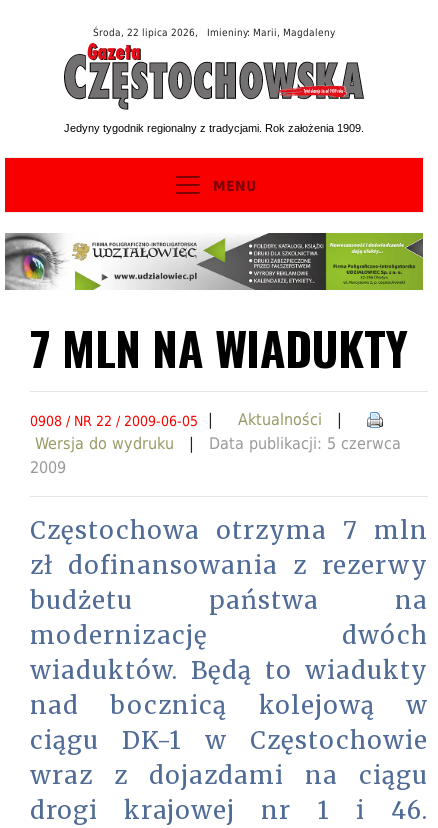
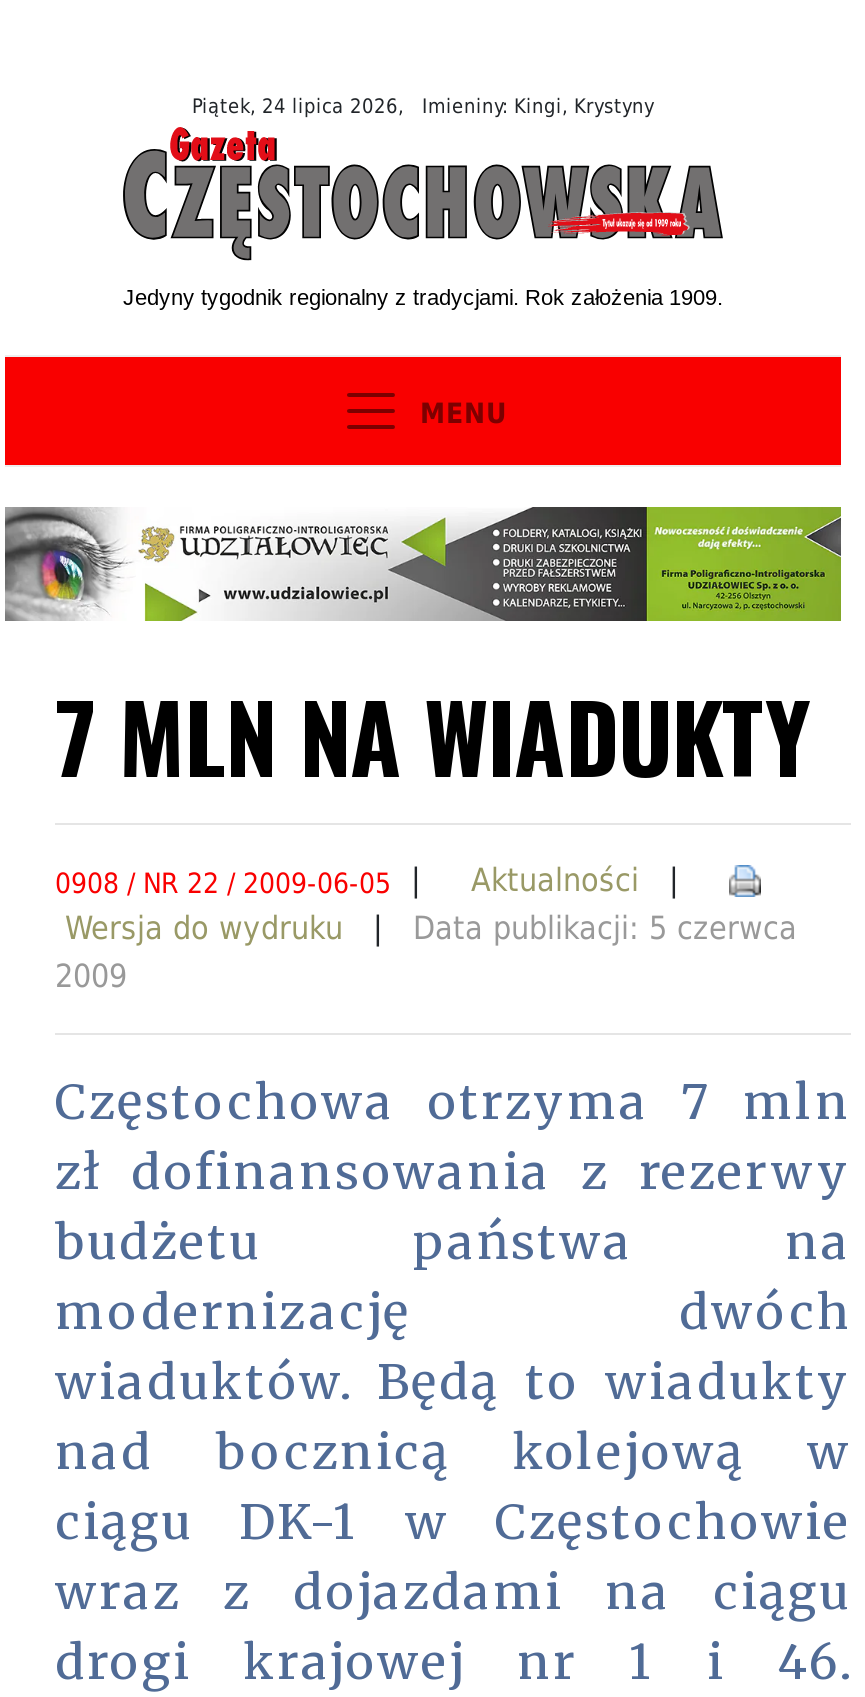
- Środa, 22 lipica 2026, Imieniny: Marii, Magdaleny
+ Piątek, 24 lipica 2026, Imieniny: Kingi, Krystyny
